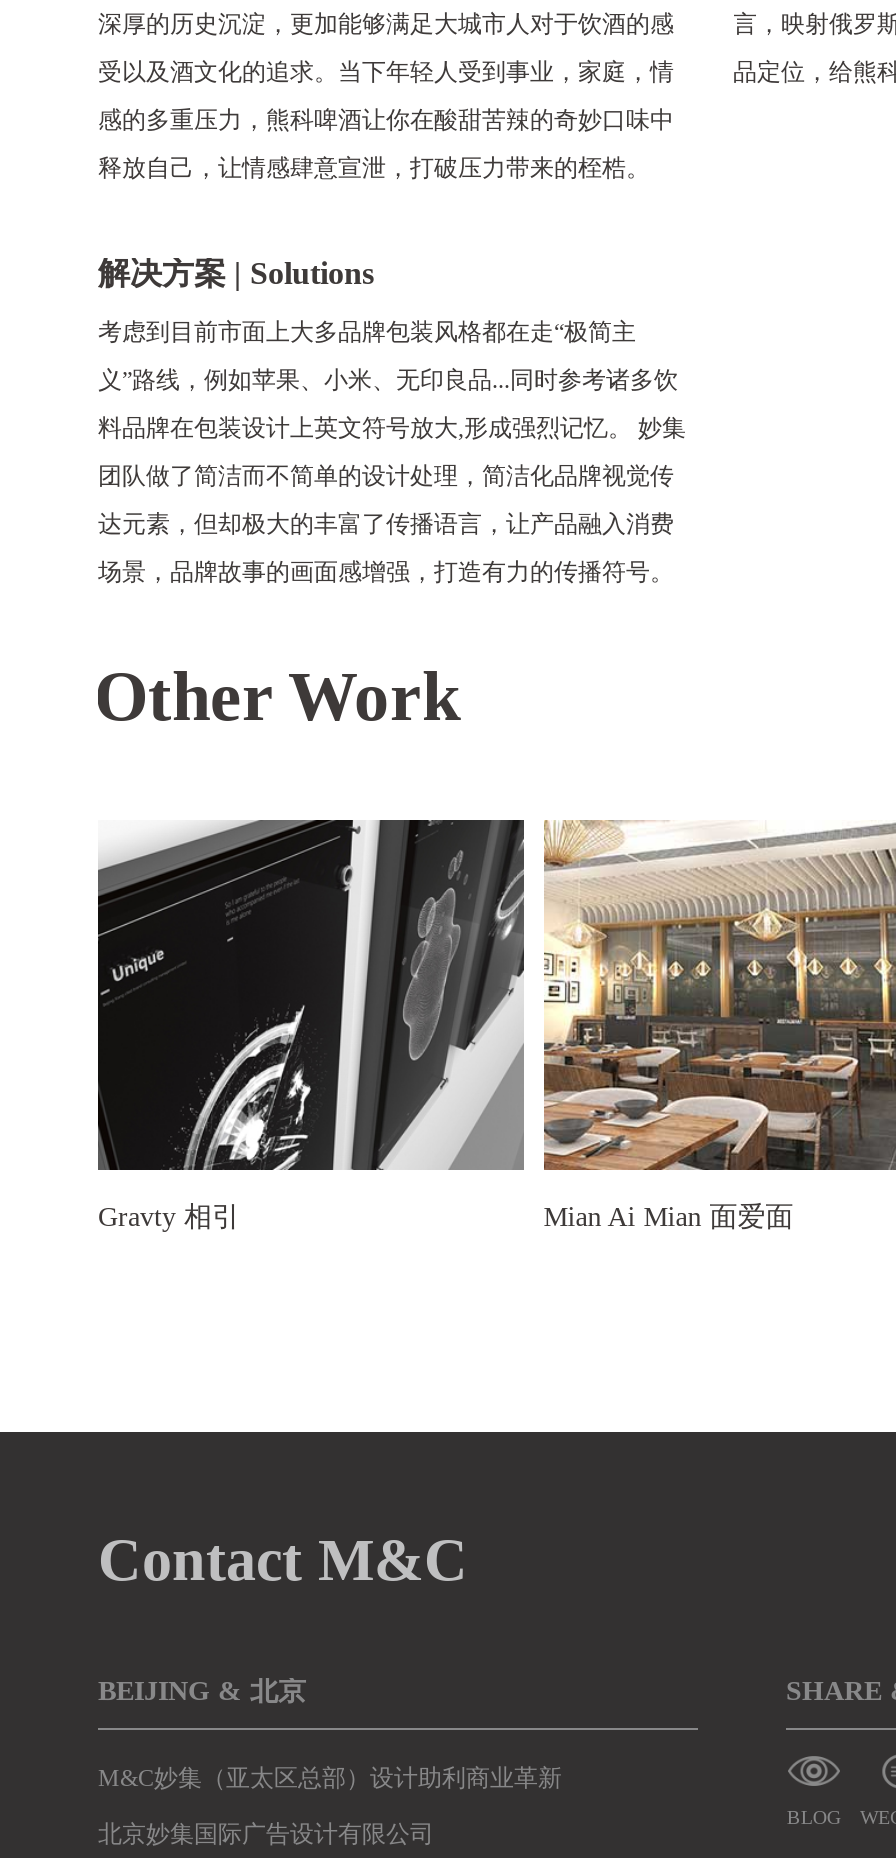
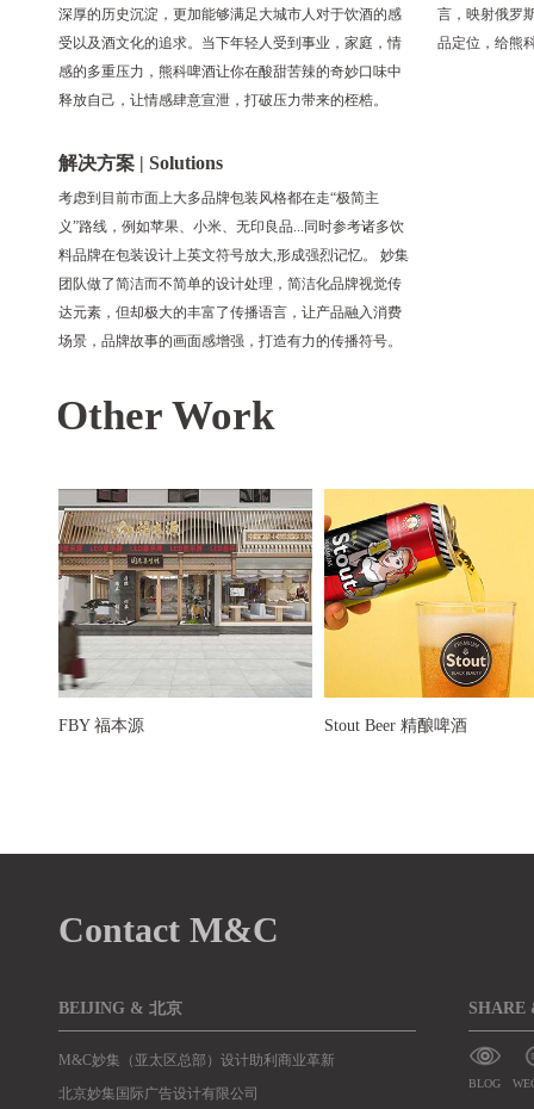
- [image]
- Gravty 相引
- Mian Ai Mian 面爱面
+ [image]
+ FBY 福本源
+ Stout Beer 精酿啤酒

- [image]
+ [image]
